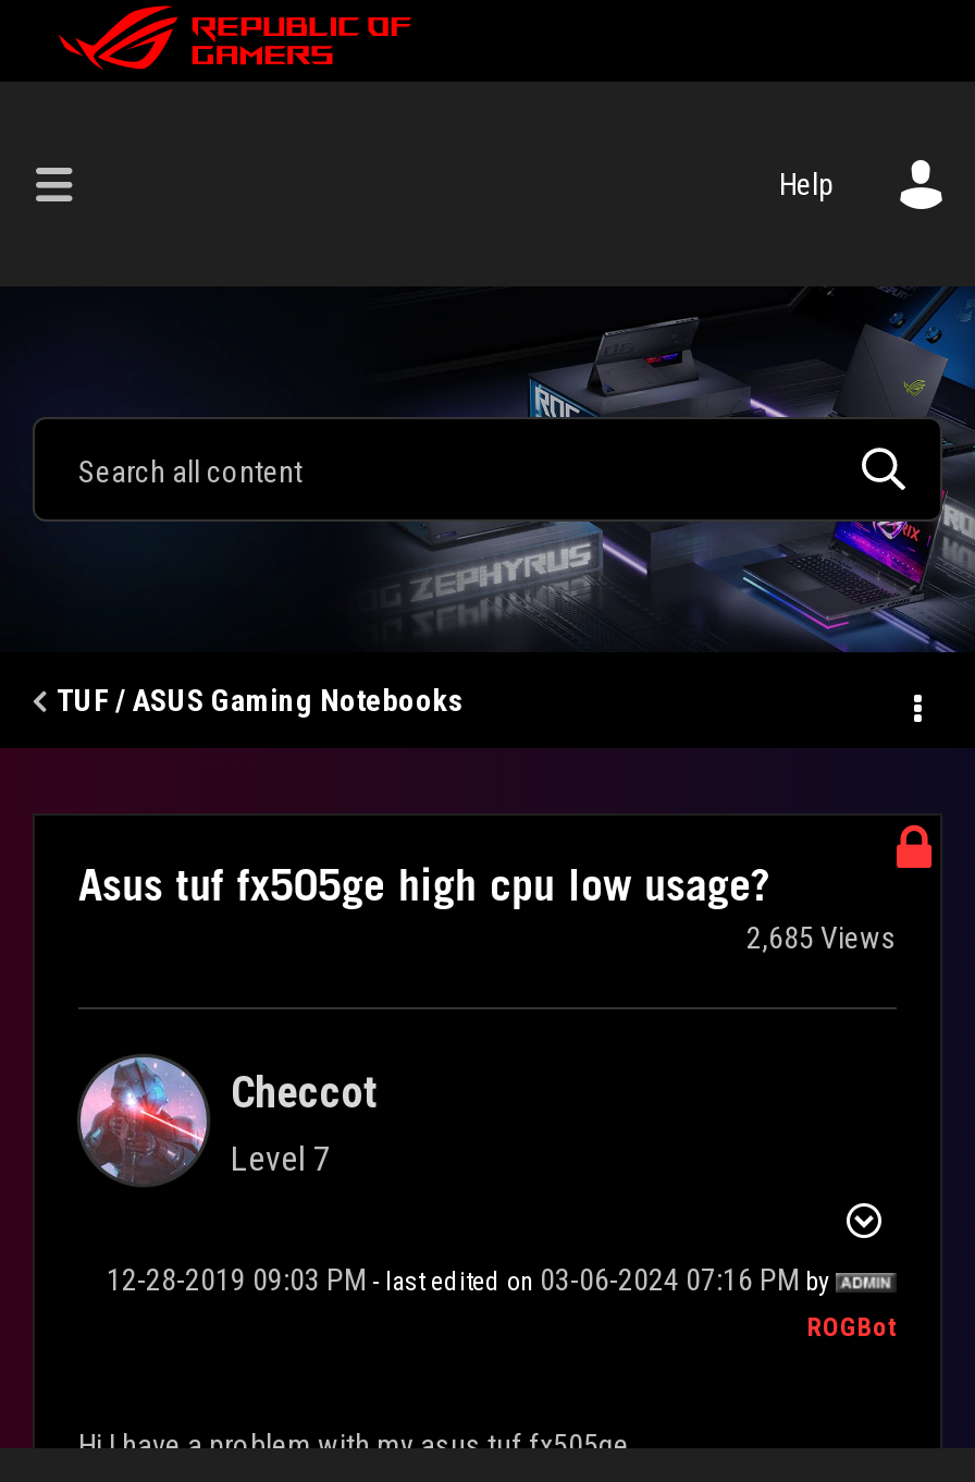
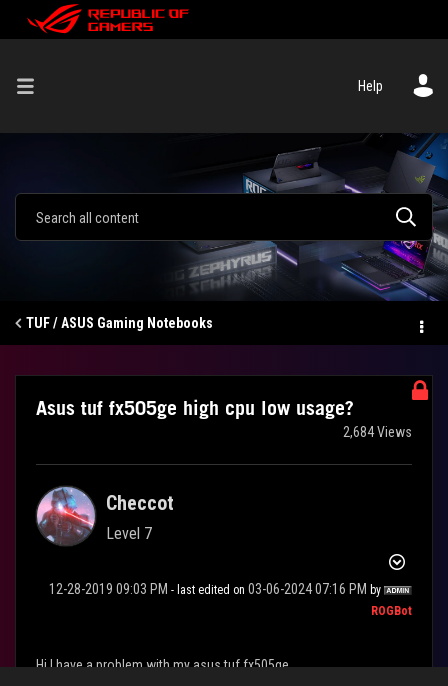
- 2,685 Views
+ 2,684 Views
